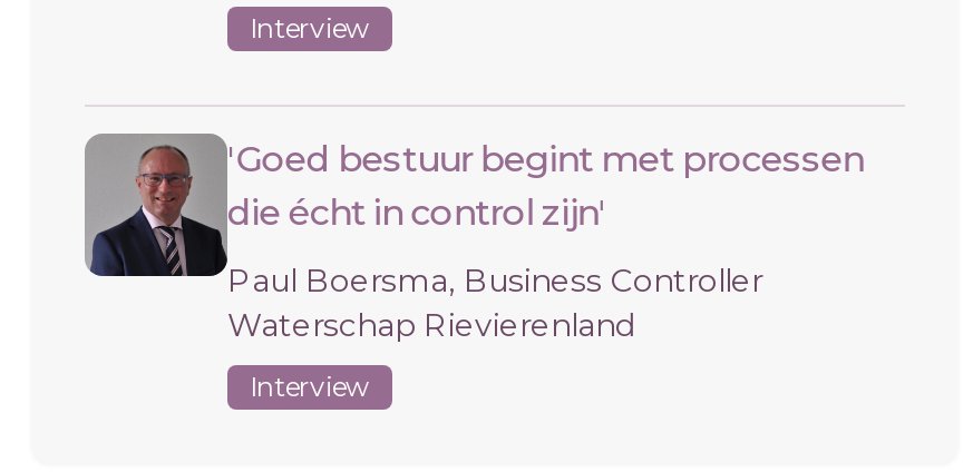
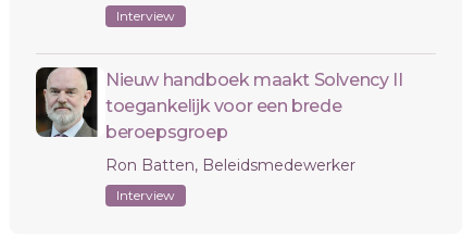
- [image]
- 'Goed bestuur begint met processen
- die écht in control zijn'
+ [image]
+ Nieuw handboek maakt Solvency II
+ toegankelijk voor een brede
+ beroepsgroep

- Paul Boersma, Business Controller
- Waterschap Rievierenland
+ Ron Batten, Beleidsmedewerker
